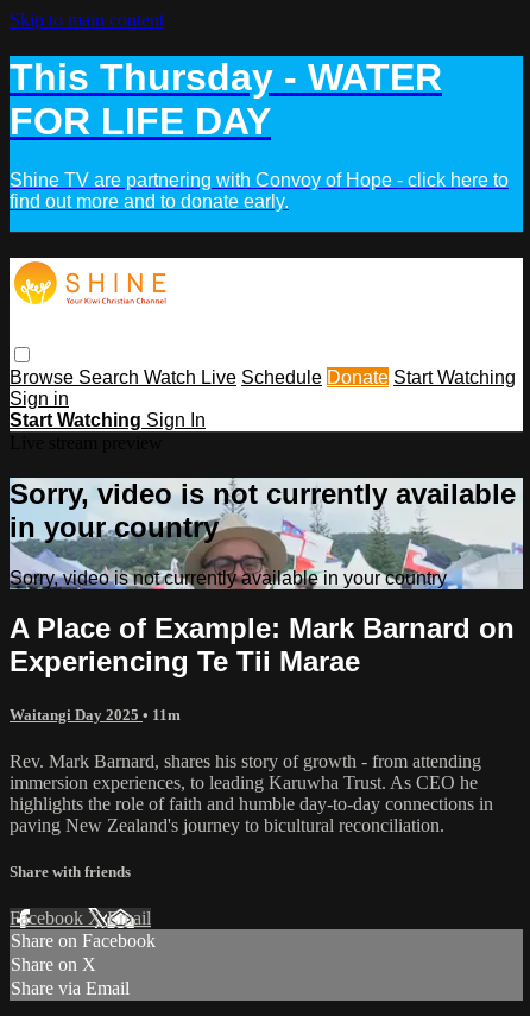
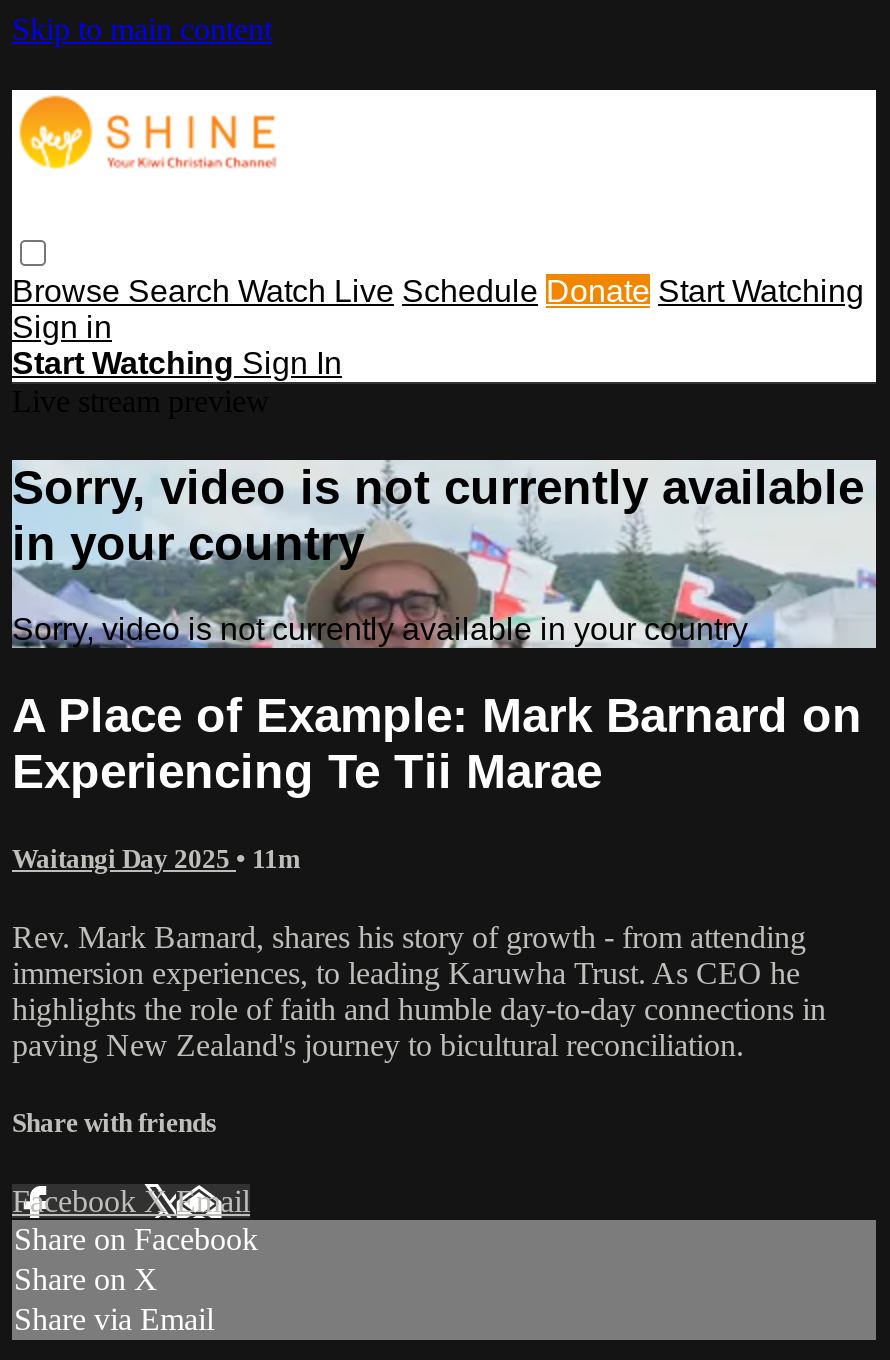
- This Thursday - WATER
- FOR LIFE DAY
- Shine TV are partnering with Convoy of Hope - click here to
- find out more and to donate early.
